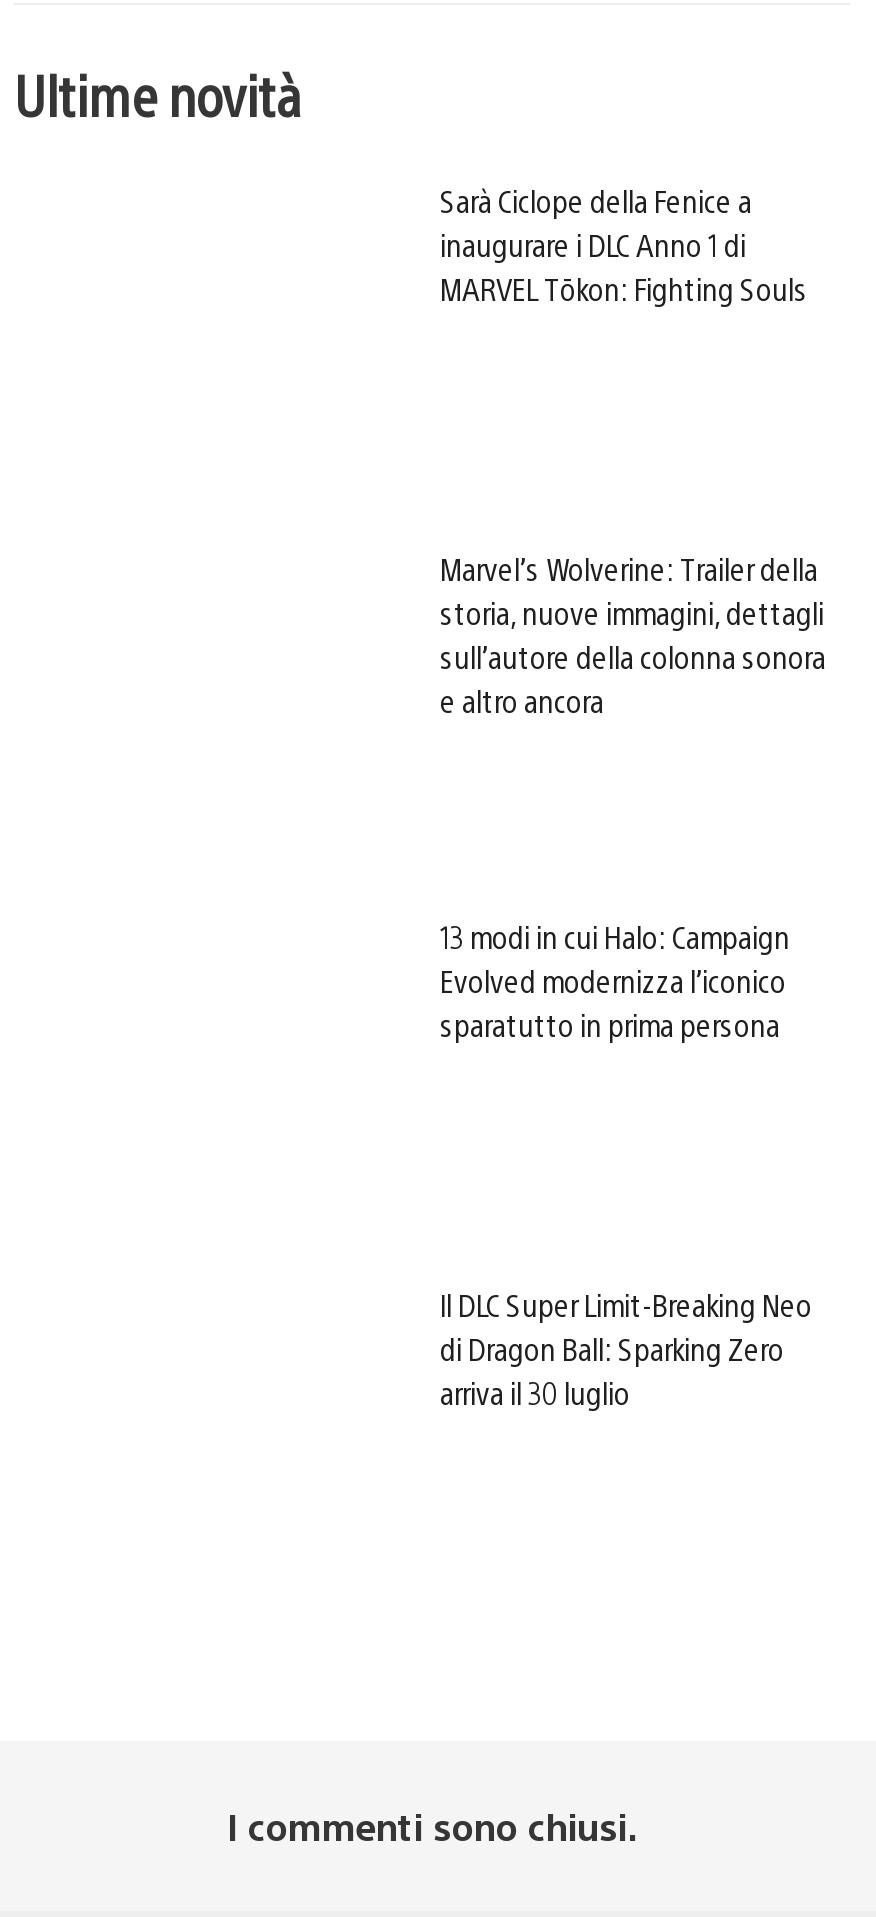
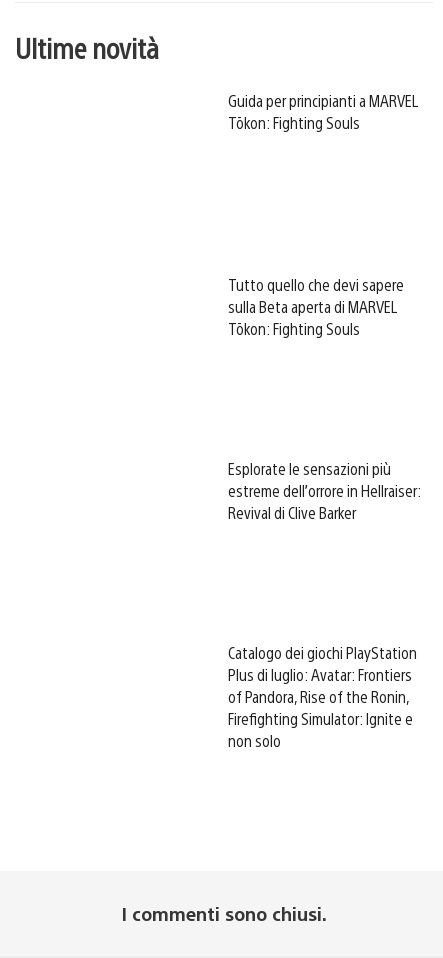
- Sarà Ciclope della Fenice a
- inaugurare i DLC Anno 1 di
- MARVEL Tōkon: Fighting Souls
+ Guida per principianti a MARVEL
+ Tōkon: Fighting Souls

- Marvel’s Wolverine: Trailer della
- storia, nuove immagini, dettagli
- sull’autore della colonna sonora
- e altro ancora
+ Tutto quello che devi sapere
+ sulla Beta aperta di MARVEL
+ Tōkon: Fighting Souls

- 13 modi in cui Halo: Campaign
- Evolved modernizza l’iconico
- sparatutto in prima persona
+ Esplorate le sensazioni più
+ estreme dell’orrore in Hellraiser:
+ Revival di Clive Barker

- Il DLC Super Limit-Breaking Neo
- di Dragon Ball: Sparking Zero
- arriva il 30 luglio
+ Catalogo dei giochi PlayStation
+ Plus di luglio: Avatar: Frontiers
+ of Pandora, Rise of the Ronin,
+ Firefighting Simulator: Ignite e
+ non solo
